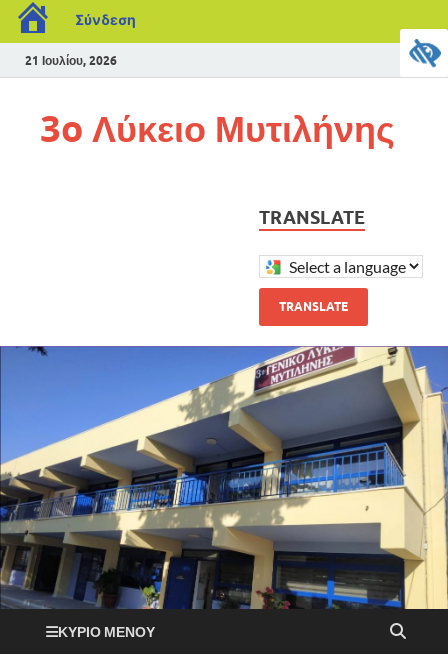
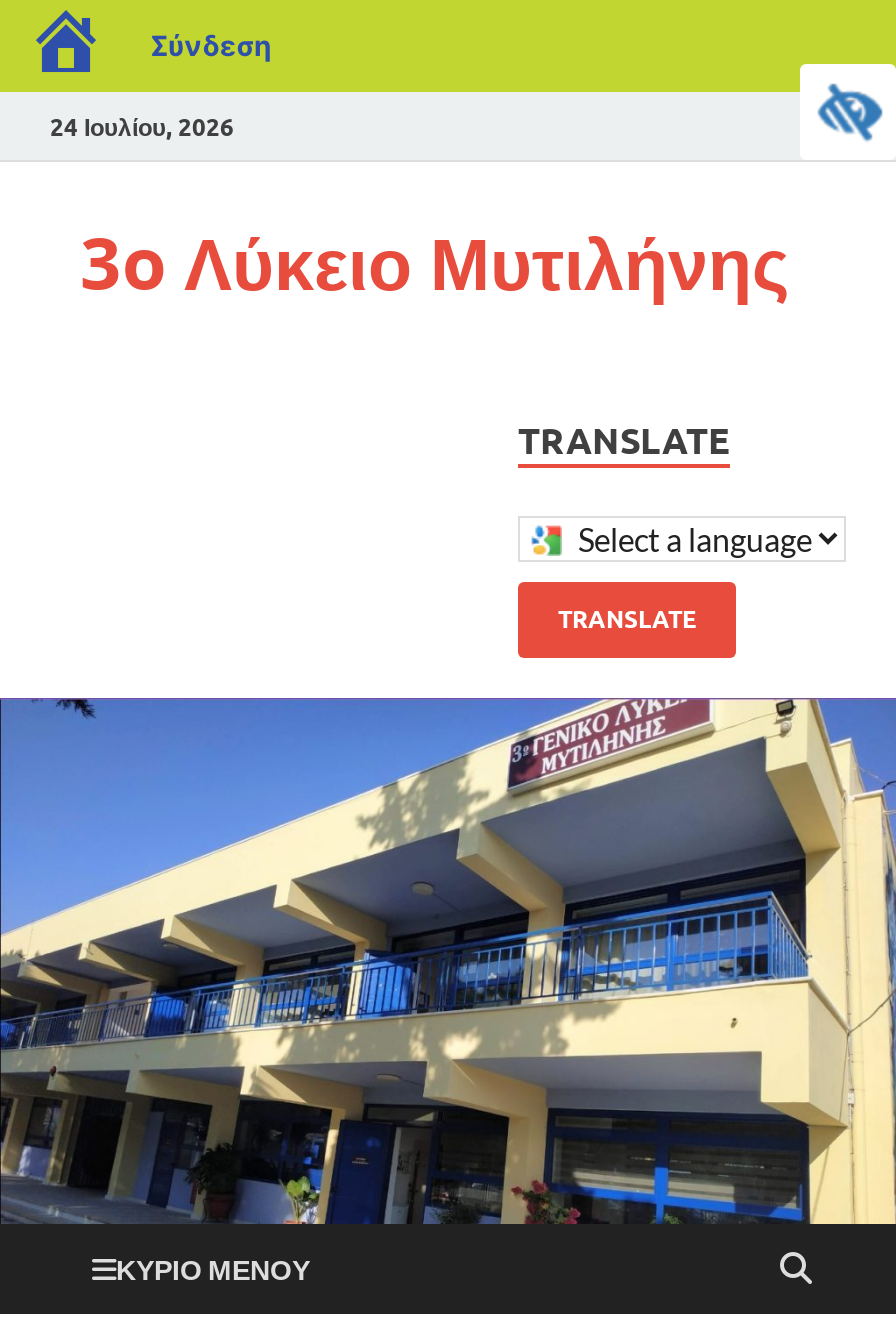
- 21 Ιουλίου, 2026
+ 24 Ιουλίου, 2026
